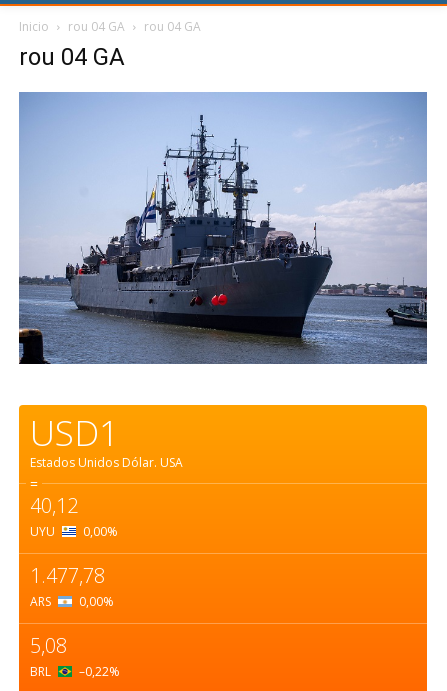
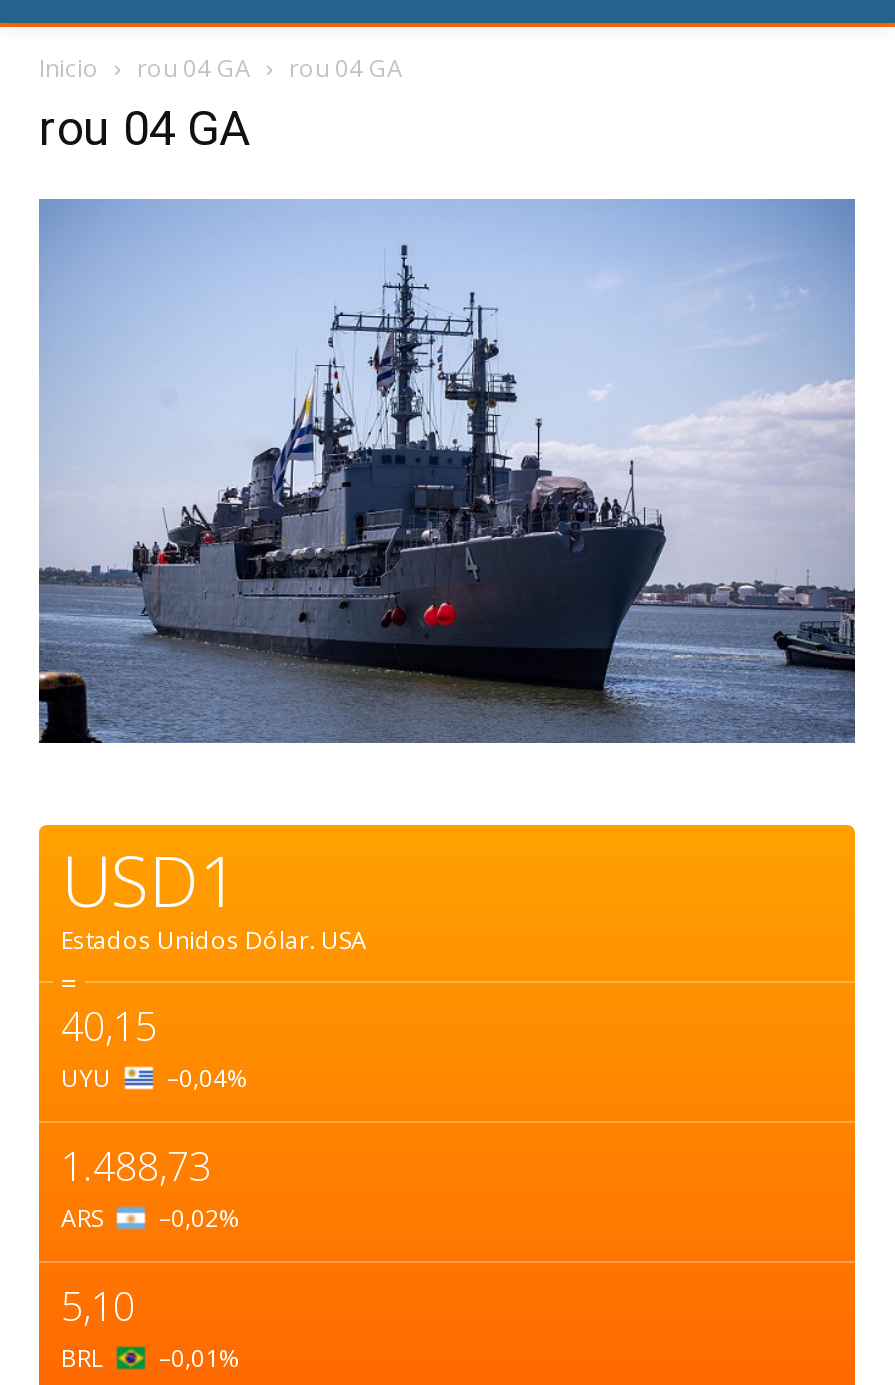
- 40,12
+ 40,15

- UYU 0,00%
+ UYU –0,04%

- 1.477,78
+ 1.488,73

- ARS 0,00%
+ ARS –0,02%

- 5,08
+ 5,10

- BRL –0,22%
+ BRL –0,01%
